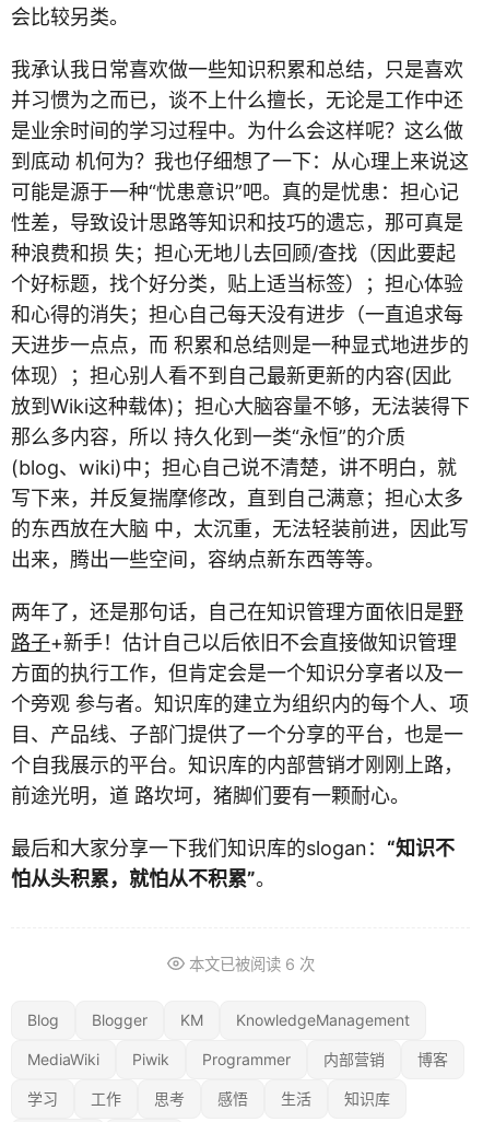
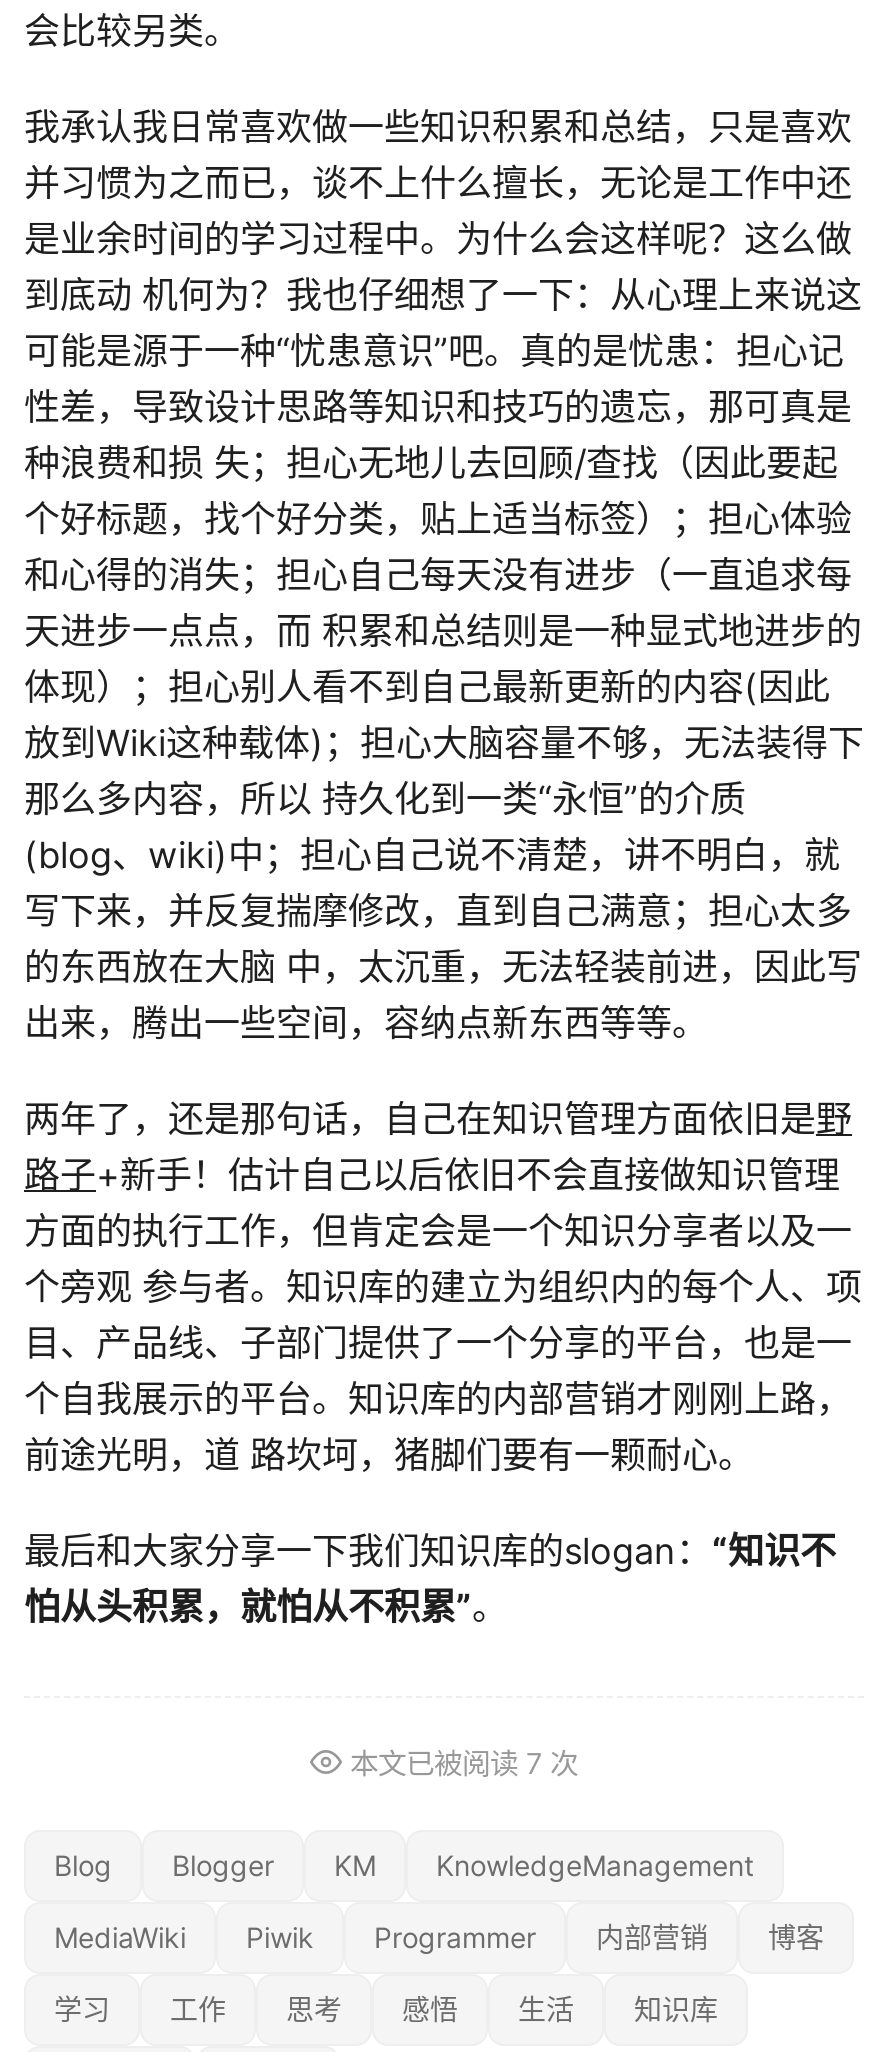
- 本文已被阅读6次
+ 本文已被阅读7次
